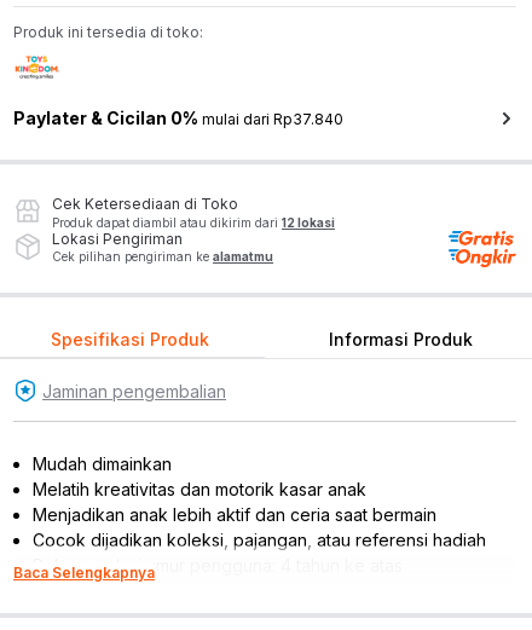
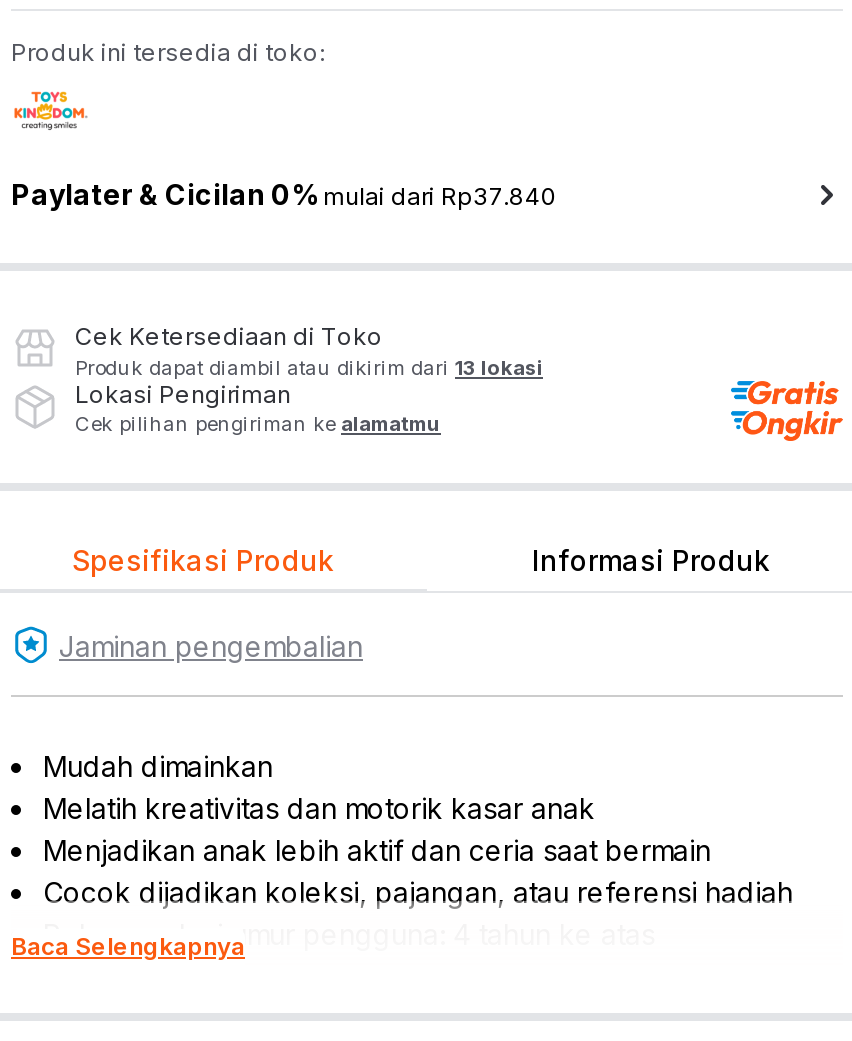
- Produk dapat diambil atau dikirim dari 12 lokasi
+ Produk dapat diambil atau dikirim dari 13 lokasi
